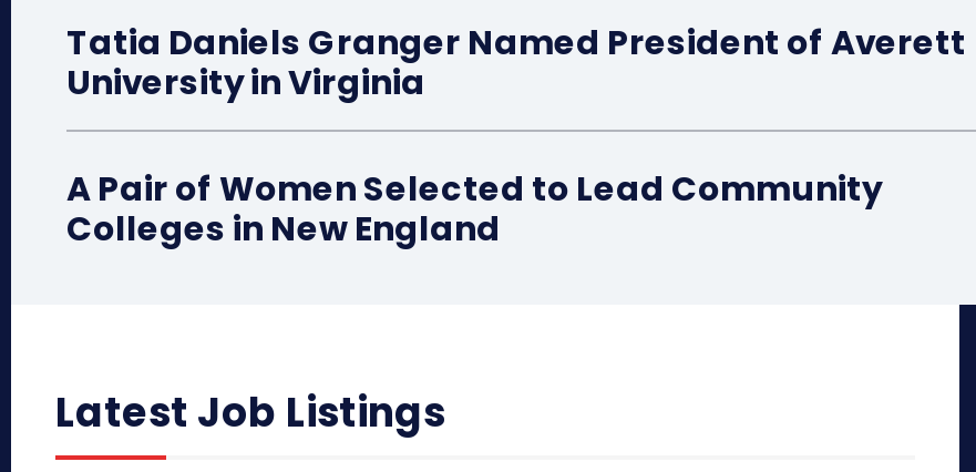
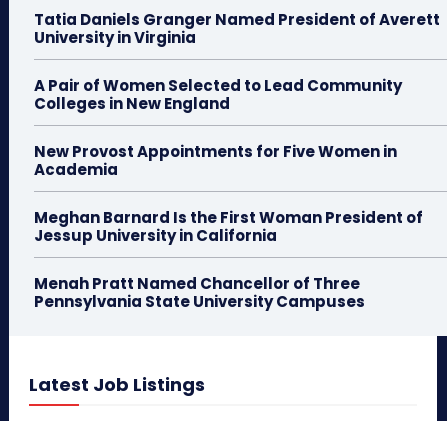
+ New Provost Appointments for Five Women in
+ Academia
+ Meghan Barnard Is the First Woman President of
+ Jessup University in California
+ Menah Pratt Named Chancellor of Three
+ Pennsylvania State University Campuses
